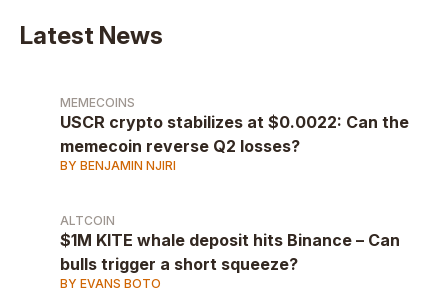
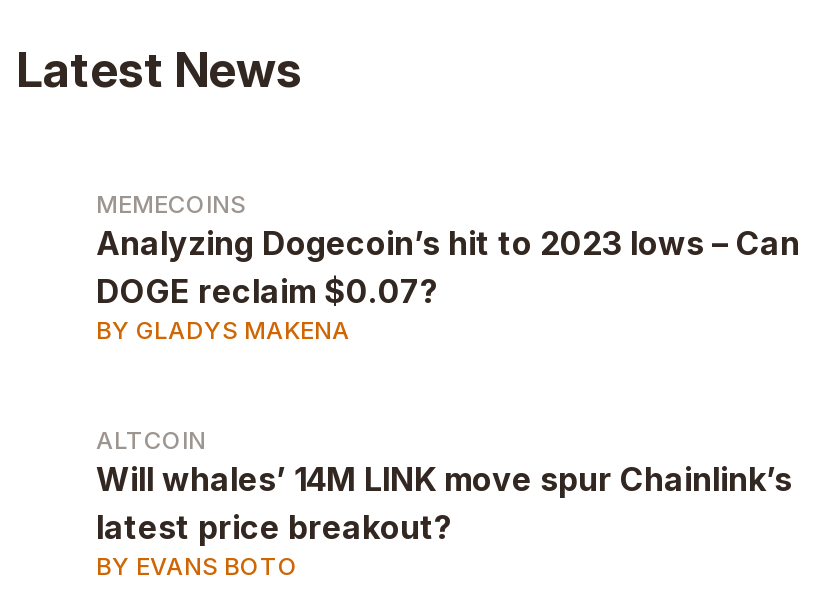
- USCR crypto stabilizes at $0.0022: Can the
- memecoin reverse Q2 losses?
- BY BENJAMIN NJIRI
+ Analyzing Dogecoin’s hit to 2023 lows – Can
+ DOGE reclaim $0.07?
+ BY GLADYS MAKENA

- $1M KITE whale deposit hits Binance – Can
- bulls trigger a short squeeze?
+ Will whales’ 14M LINK move spur Chainlink’s
+ latest price breakout?
